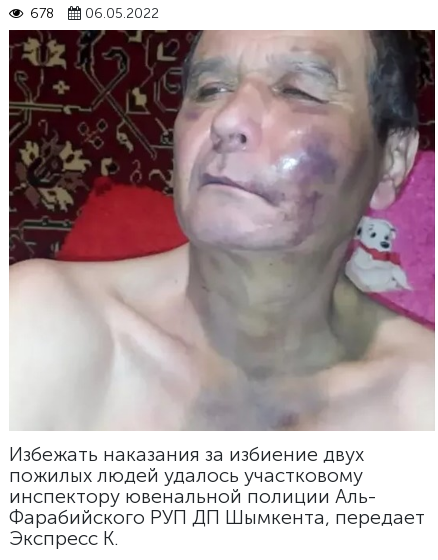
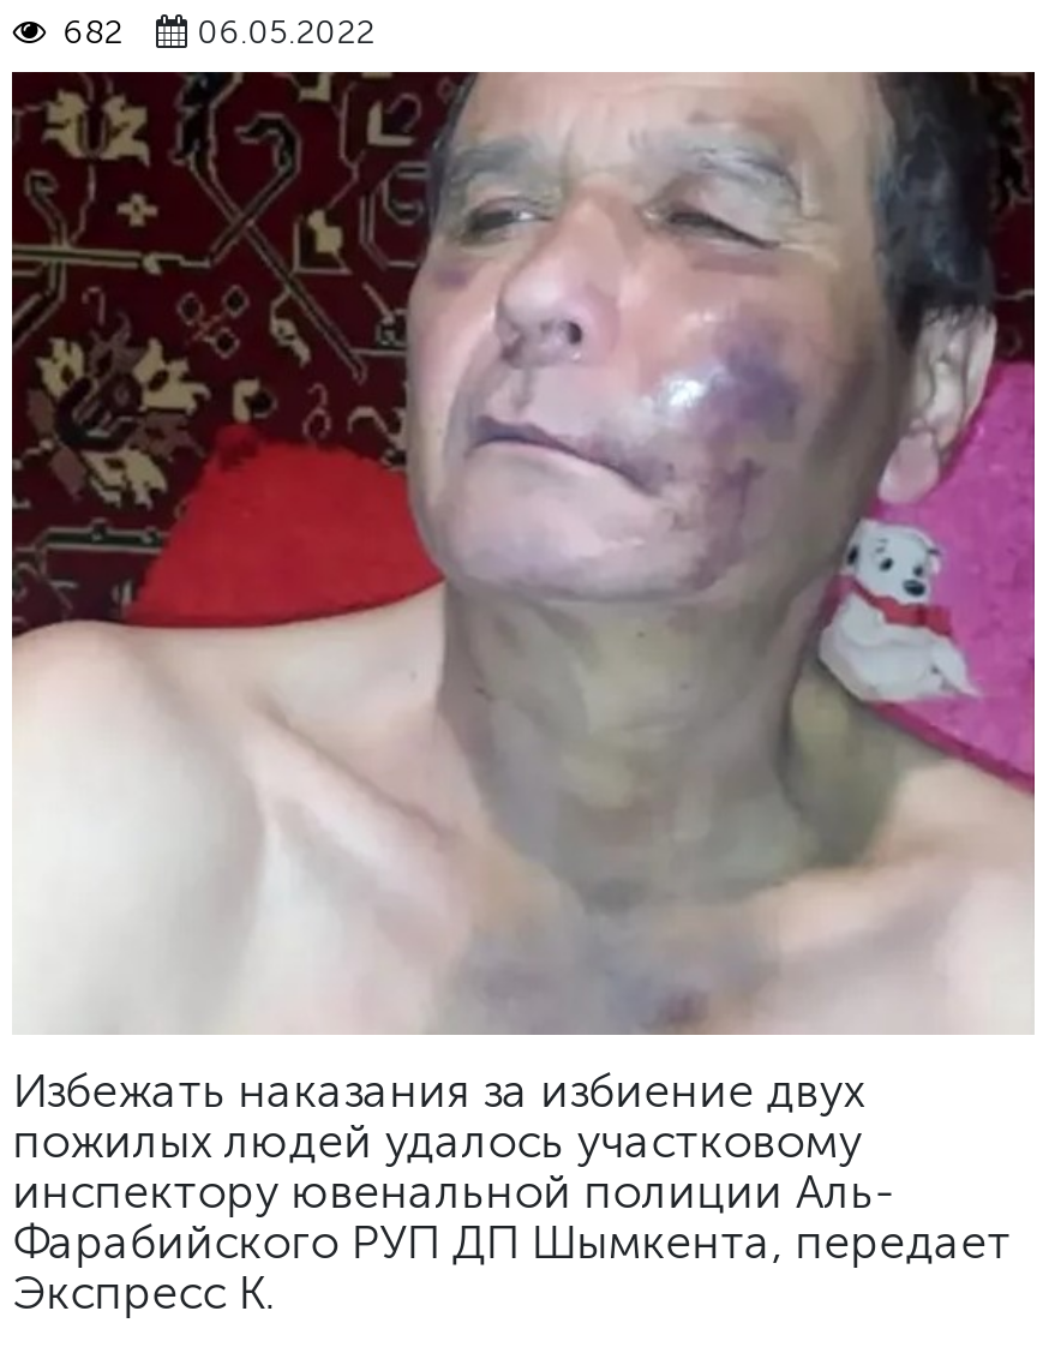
- 678 06.05.2022
+ 682 06.05.2022
